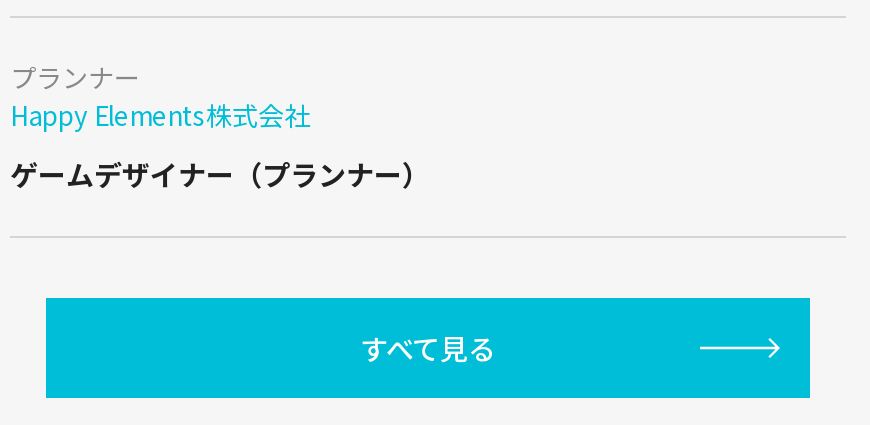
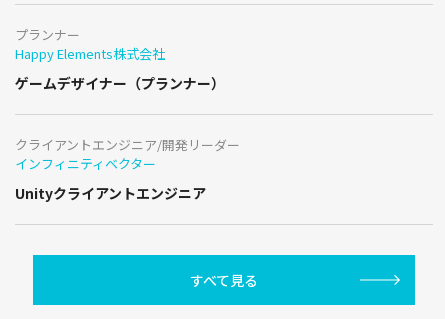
+ クライアントエンジニア/開発リーダー
+ インフィニティベクター
+ Unityクライアントエンジニア
